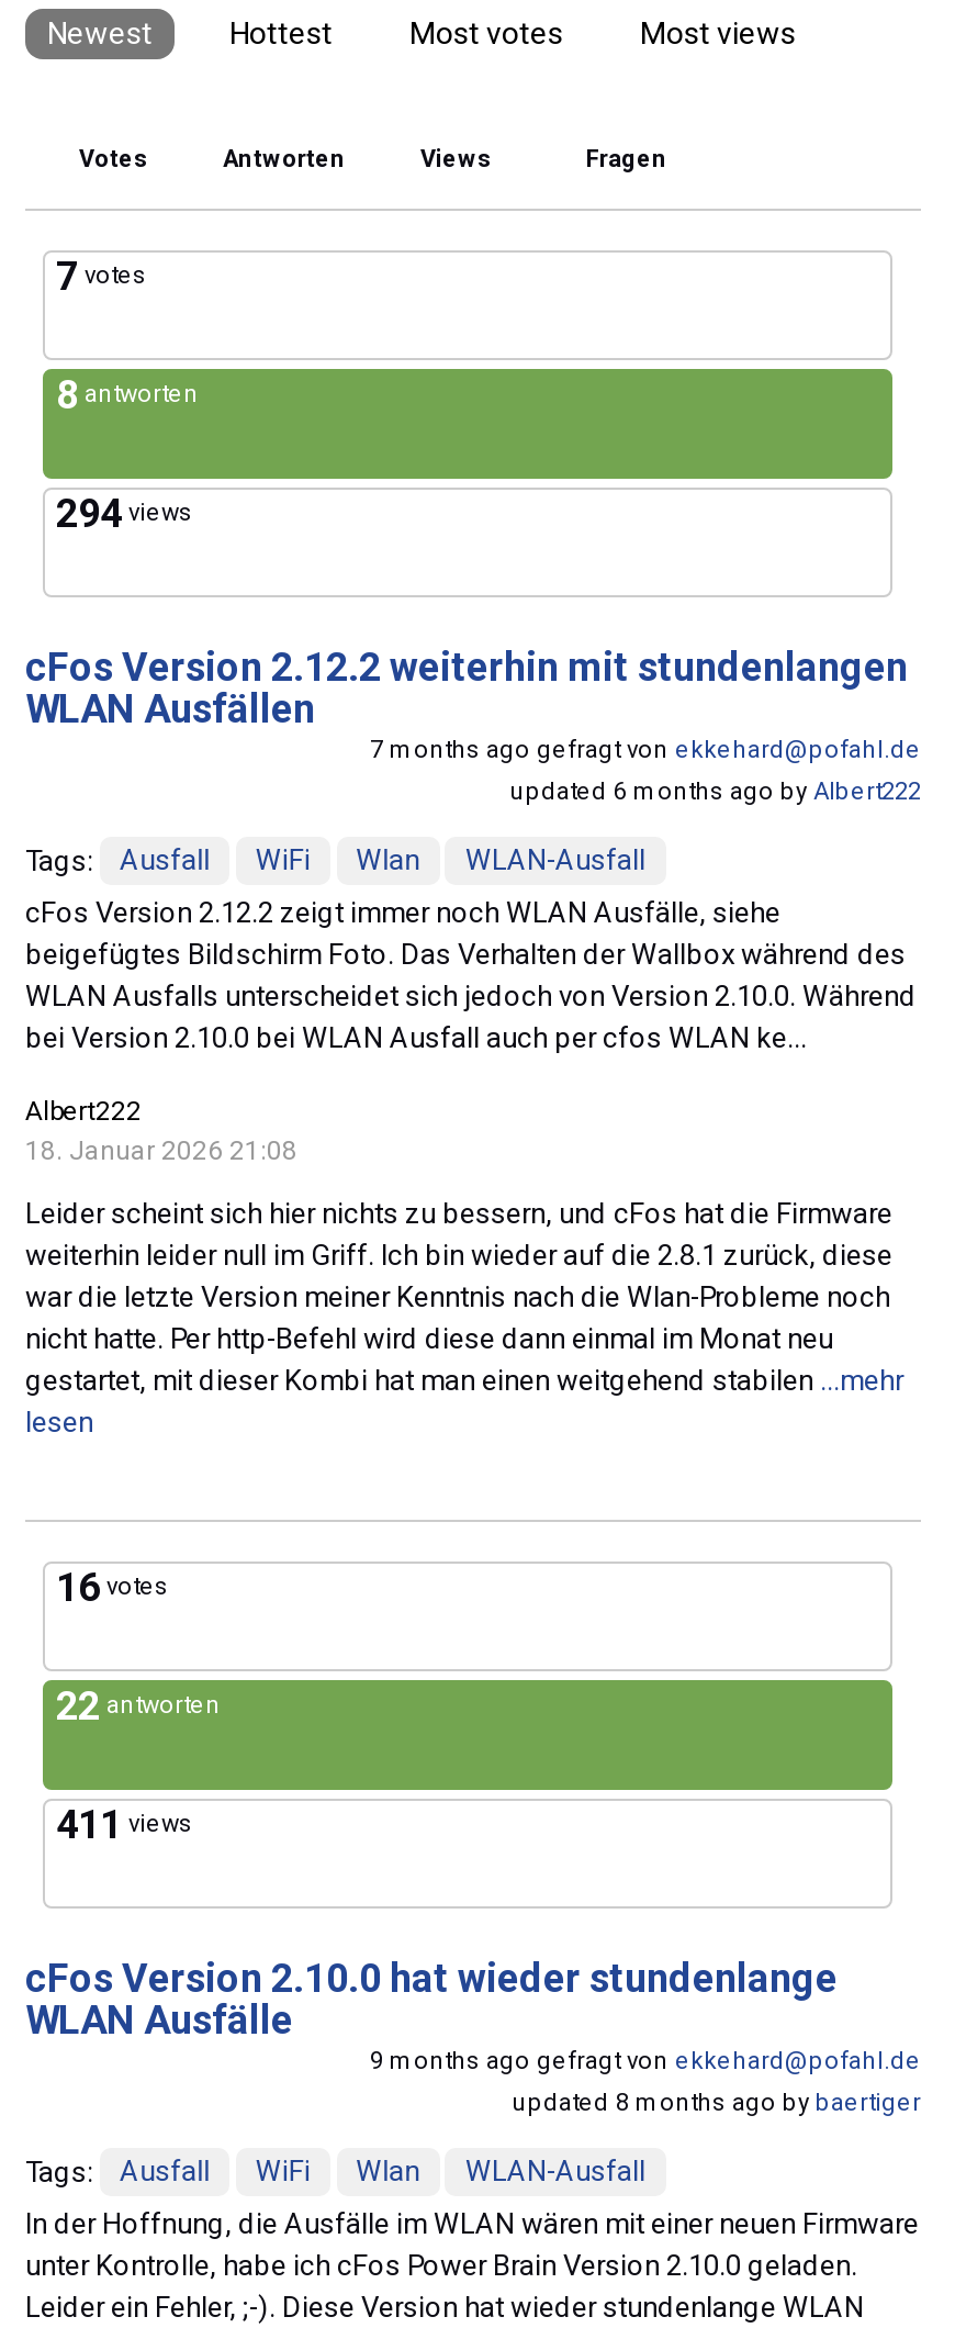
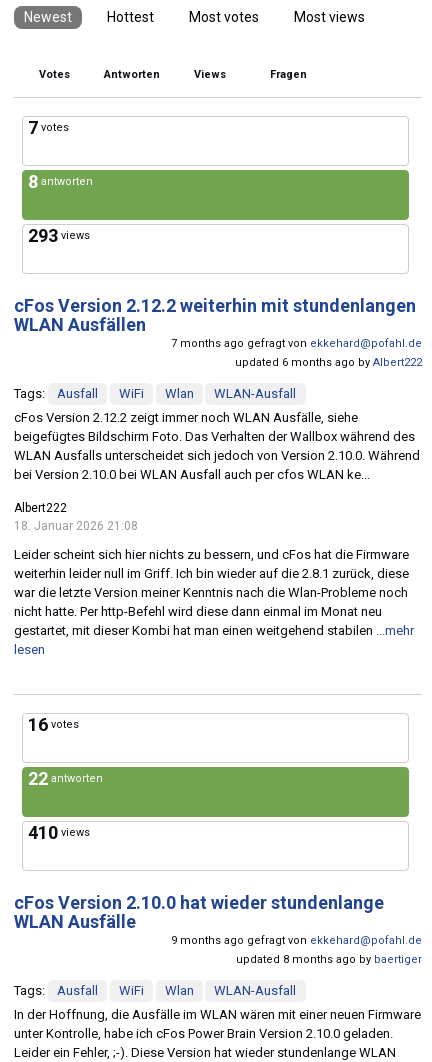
- 294 views
+ 293 views

- 411 views
+ 410 views
